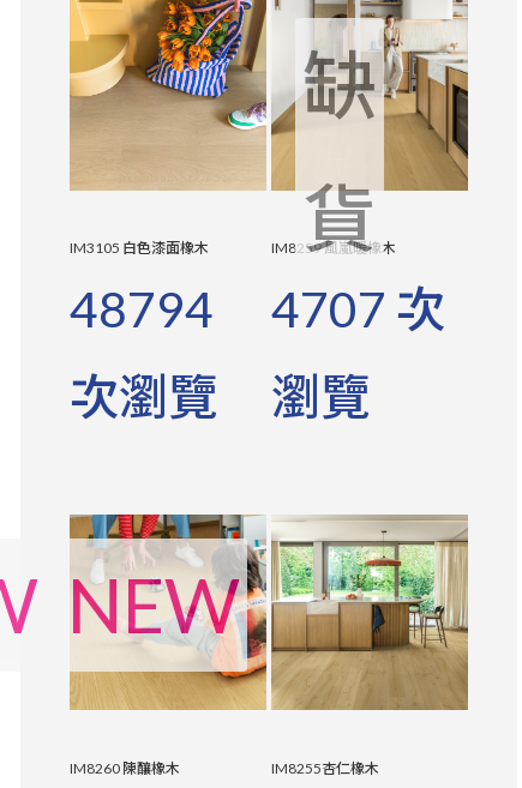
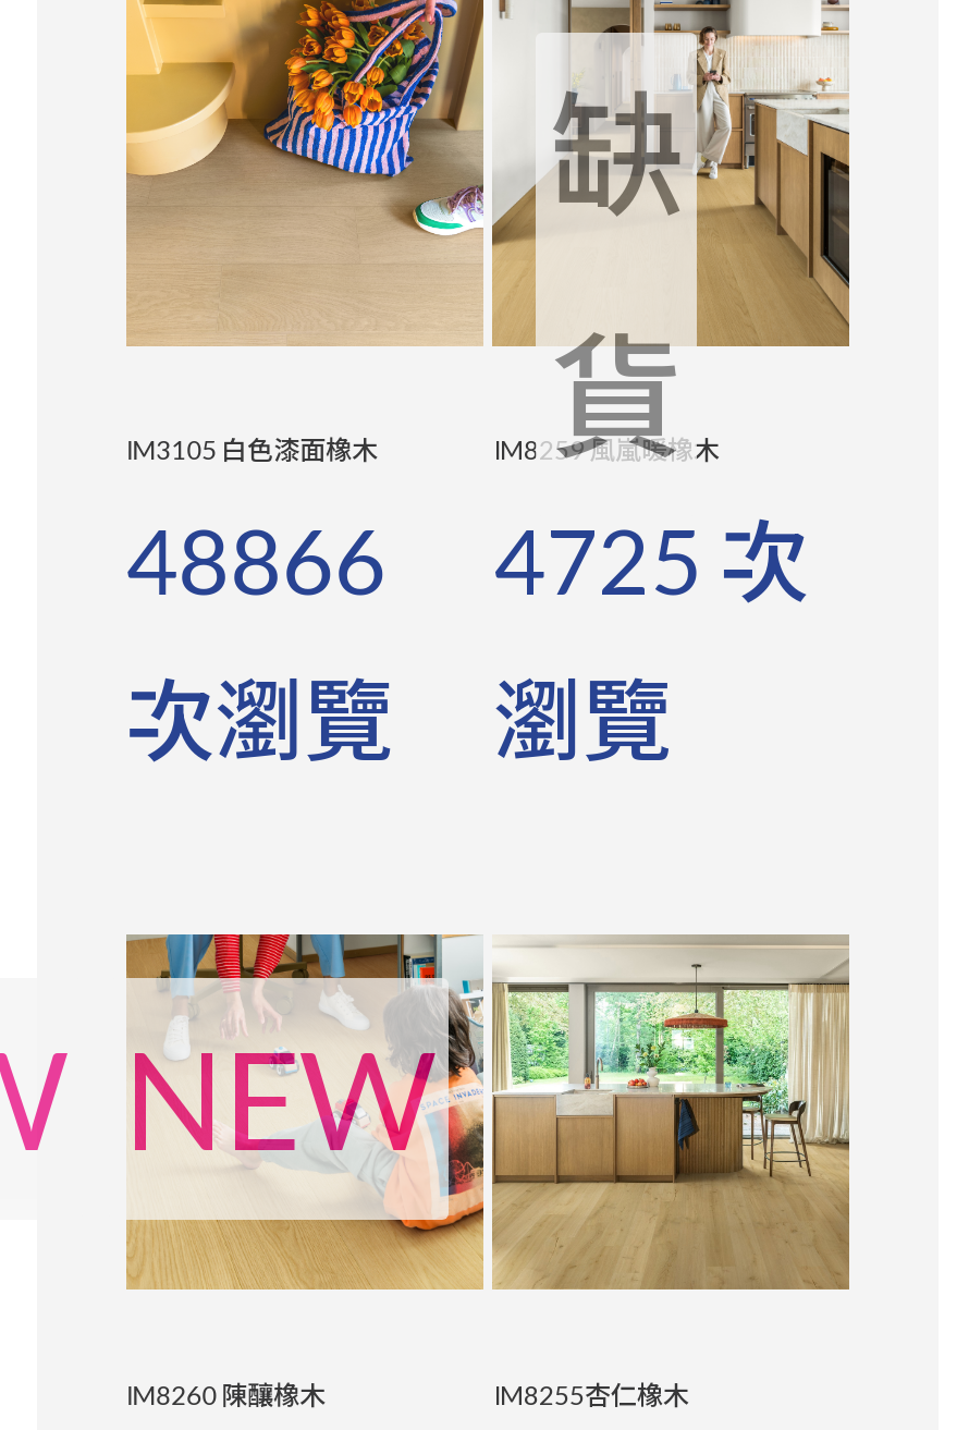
- 48794
+ 48866

- 4707 次
+ 4725 次
